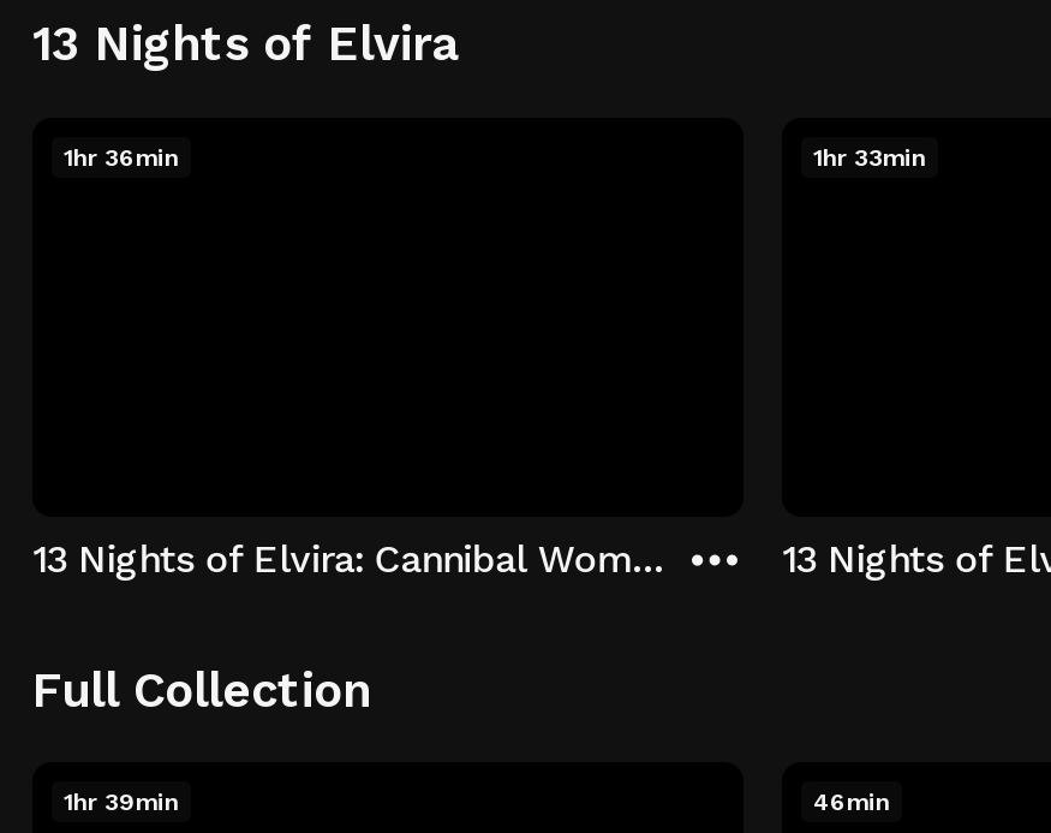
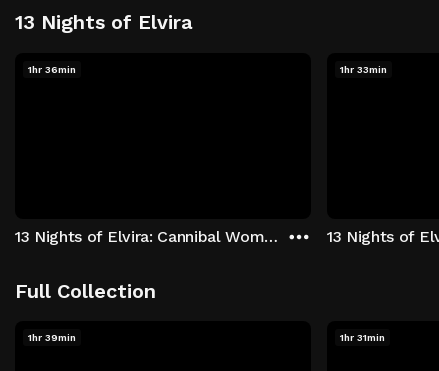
- 46min
+ 1hr 31min
